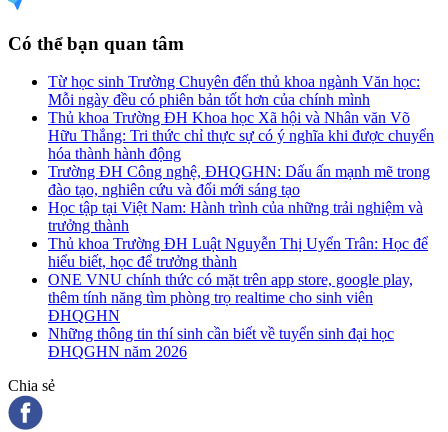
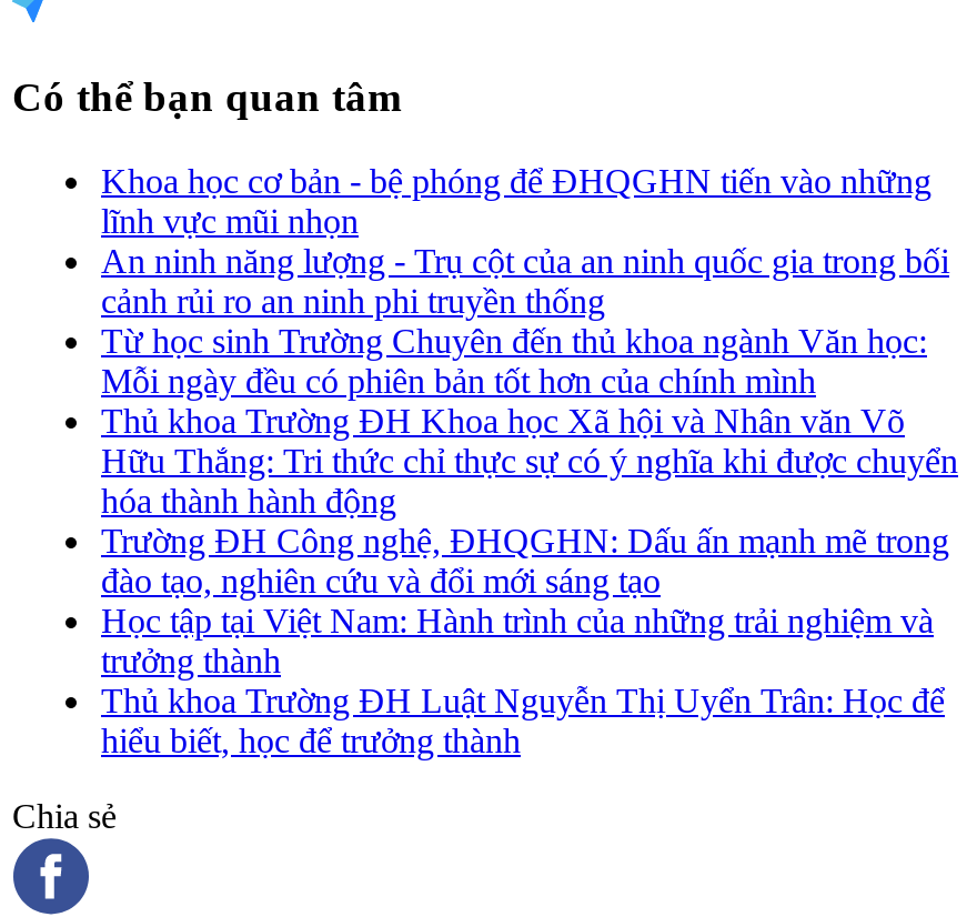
+ Khoa học cơ bản - bệ phóng để ĐHQGHN tiến vào những
+ lĩnh vực mũi nhọn
+ An ninh năng lượng - Trụ cột của an ninh quốc gia trong bối
+ cảnh rủi ro an ninh phi truyền thống

moved down: Từ học sinh Trường Chuyên đến thủ khoa ngành Văn học: | Mỗi ngày đều có phiên bản tốt hơn của chính mình | Thủ khoa Trường ĐH Khoa học Xã hội và Nhân văn Võ | ... | Thủ khoa Trường ĐH Luật Nguyễn Thị Uyển Trân: Học để | hiểu biết, học để trưởng thành

- ONE VNU chính thức có mặt trên app store, google play,
- thêm tính năng tìm phòng trọ realtime cho sinh viên
- ĐHQGHN
- Những thông tin thí sinh cần biết về tuyển sinh đại học
- ĐHQGHN năm 2026
